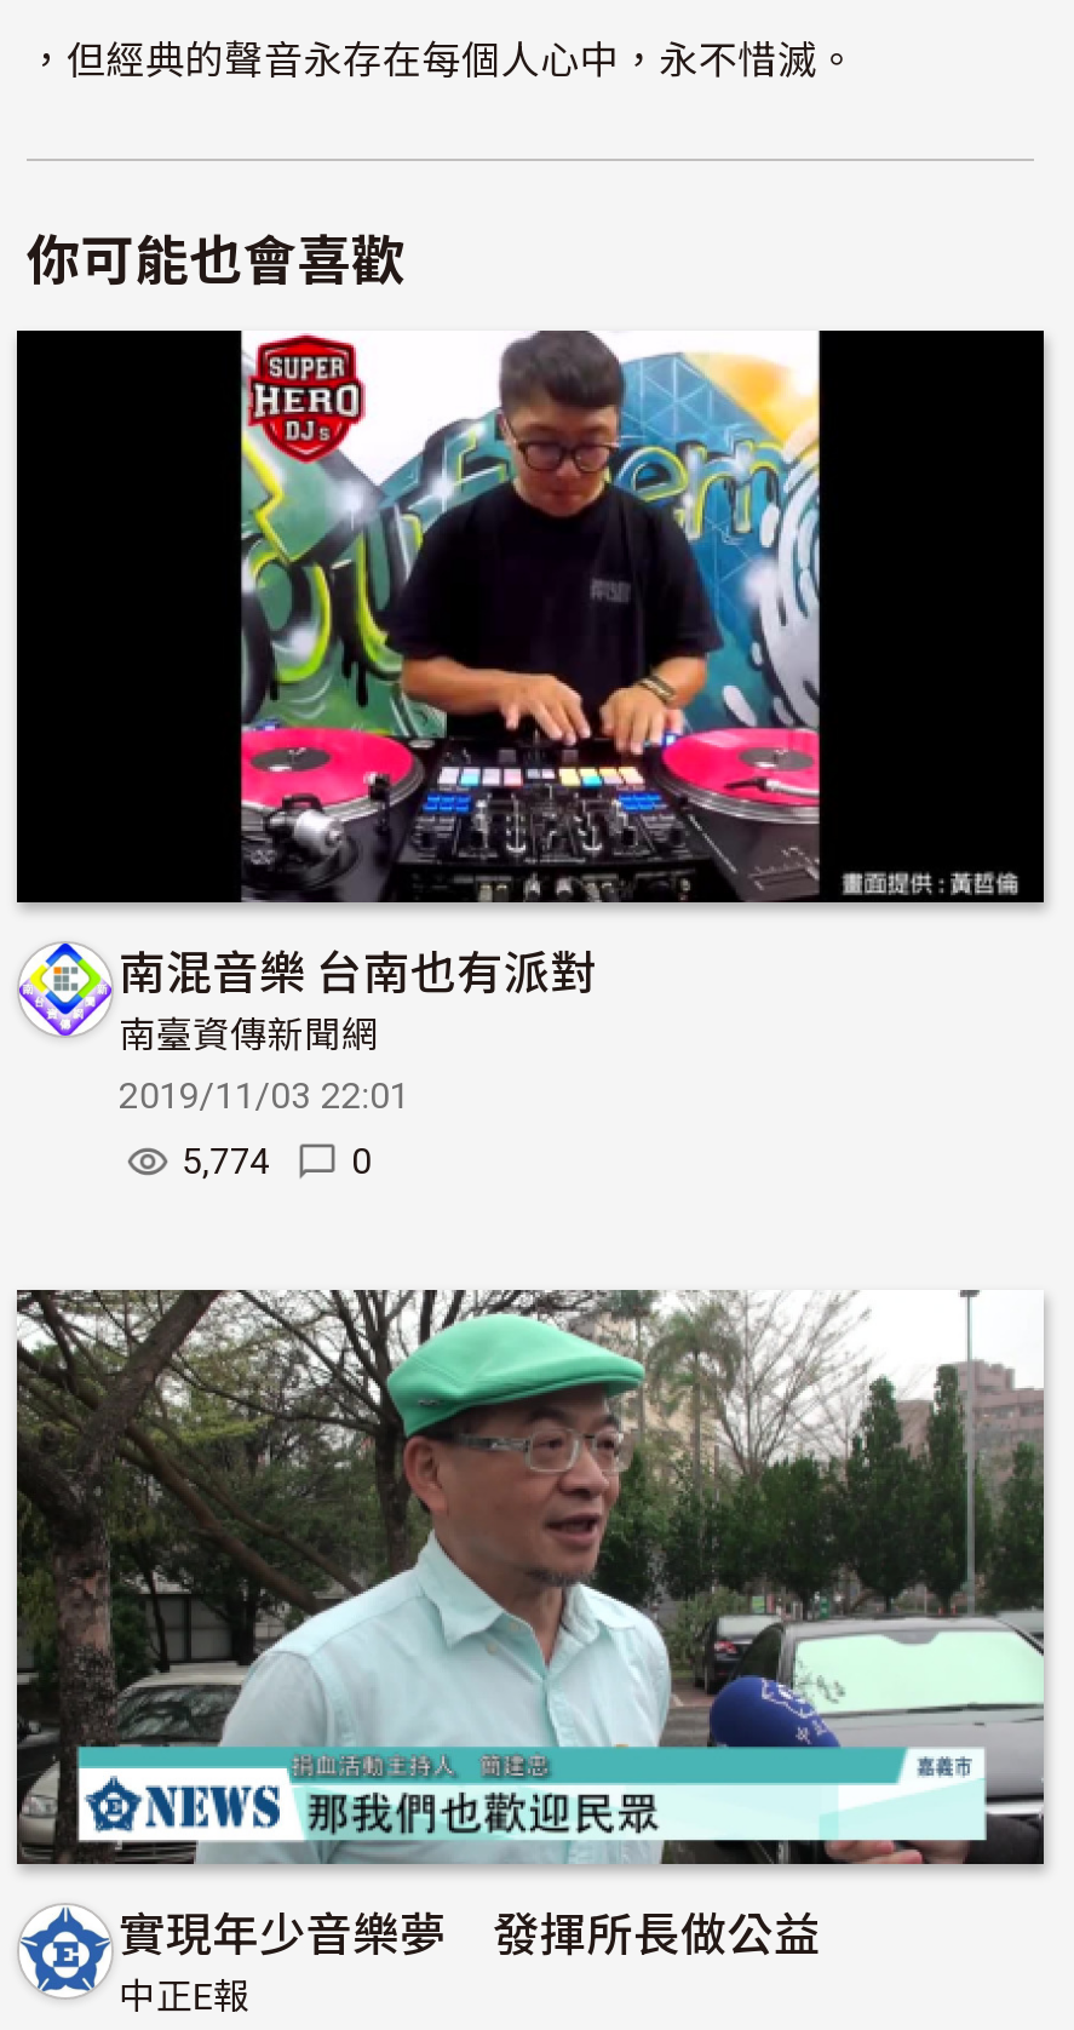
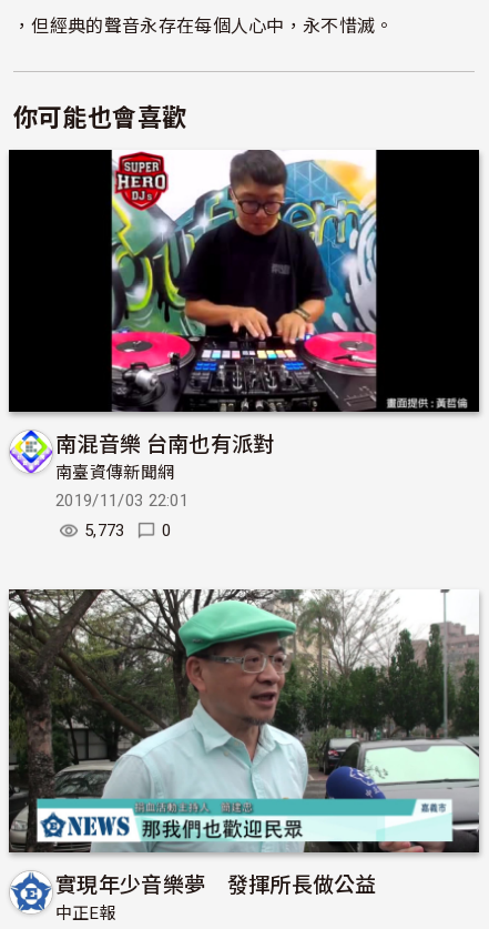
- 5,774 0
+ 5,773 0
